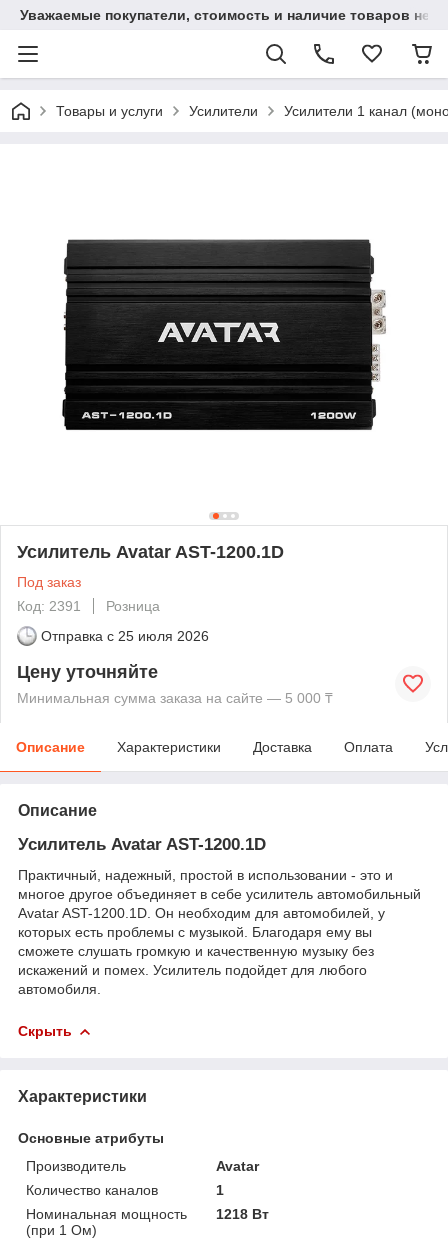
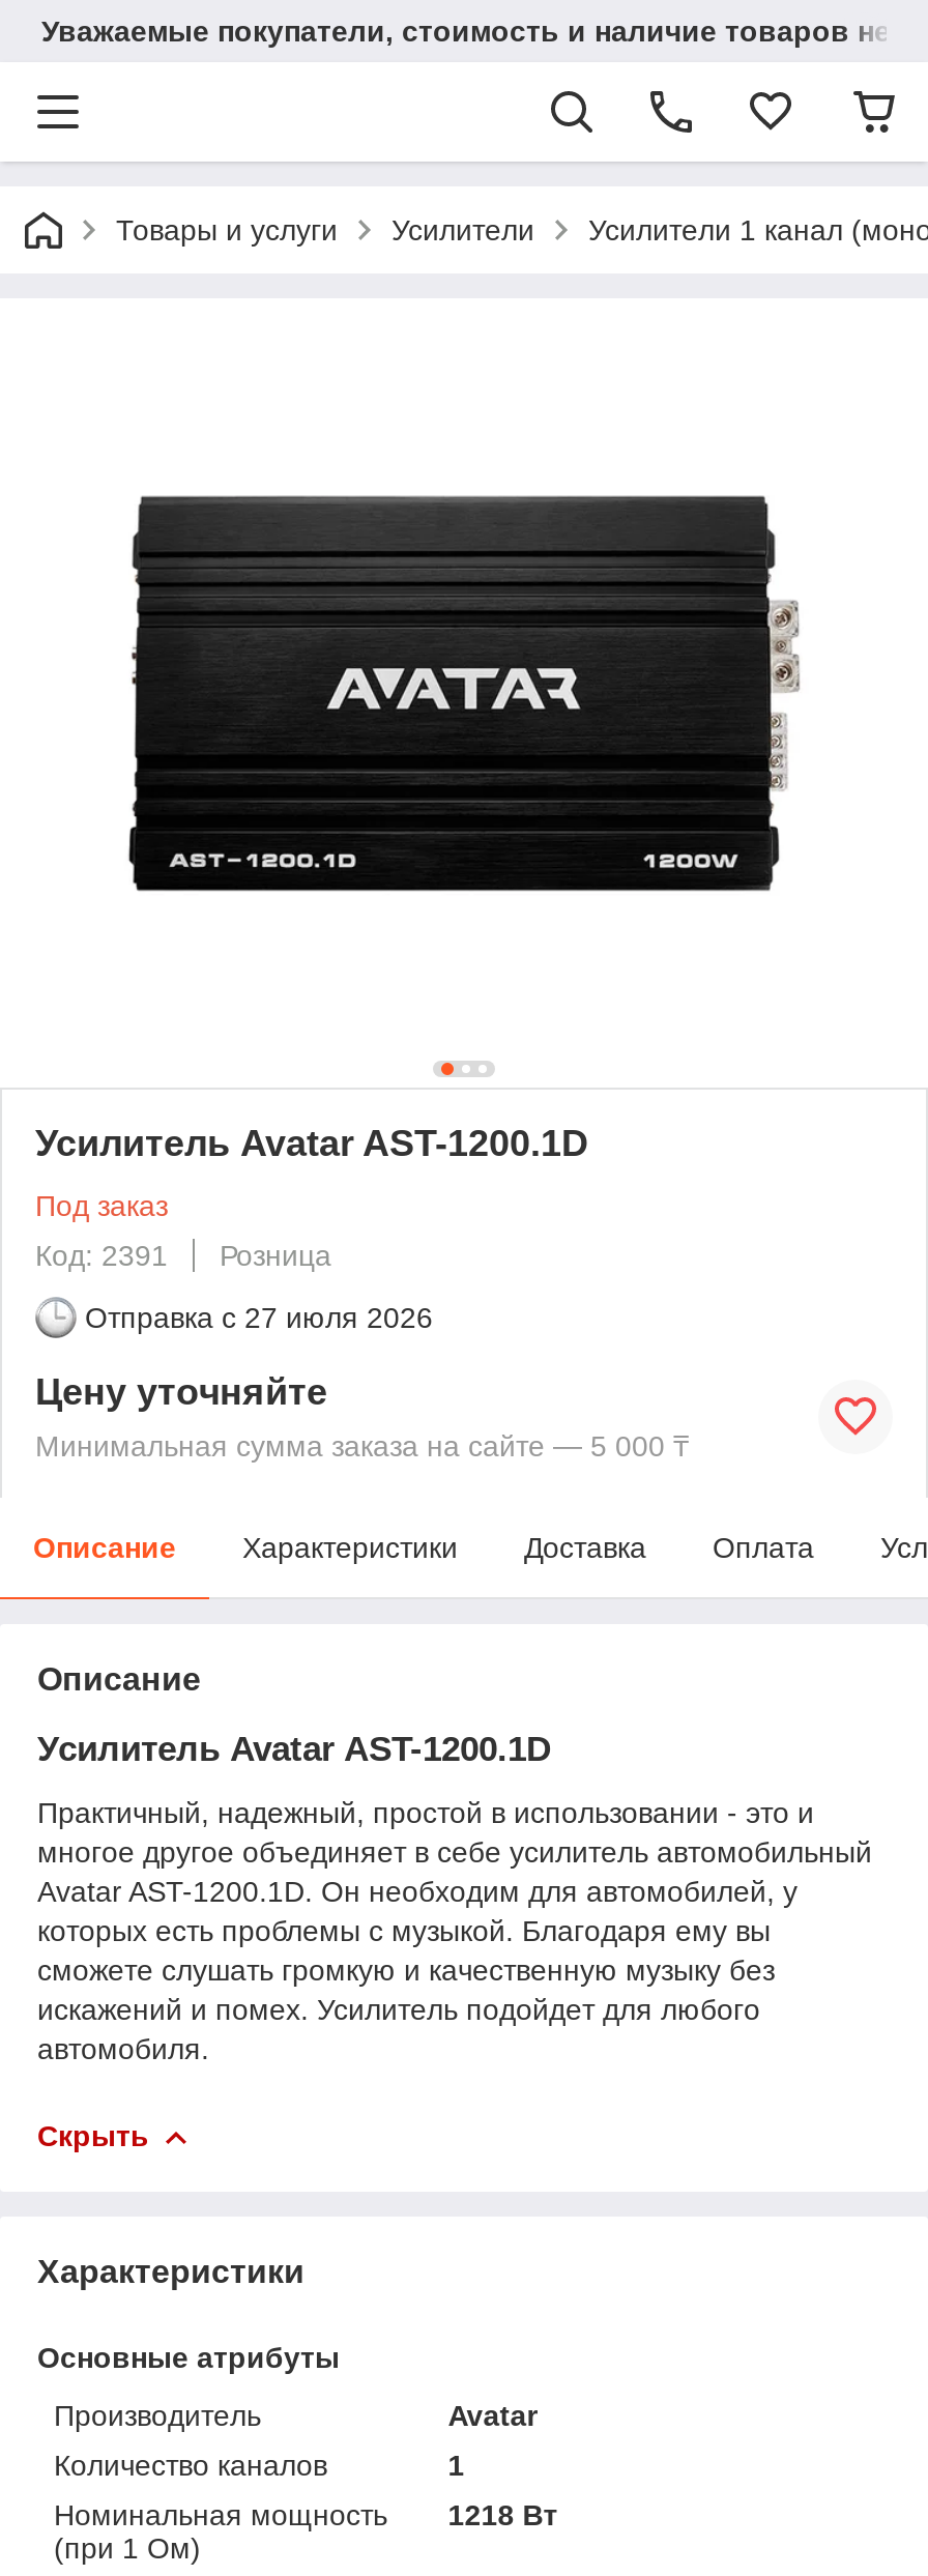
- Отправка с 25 июля 2026
+ Отправка с 27 июля 2026
